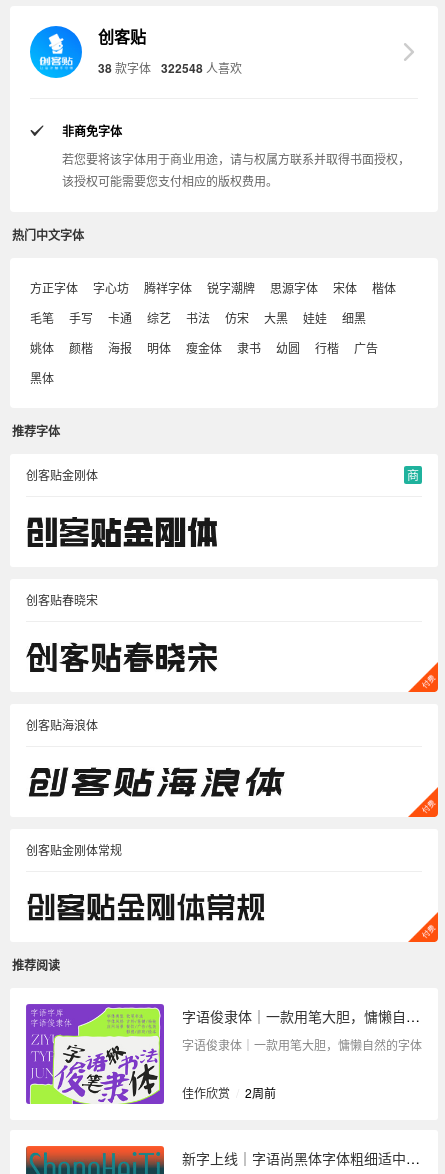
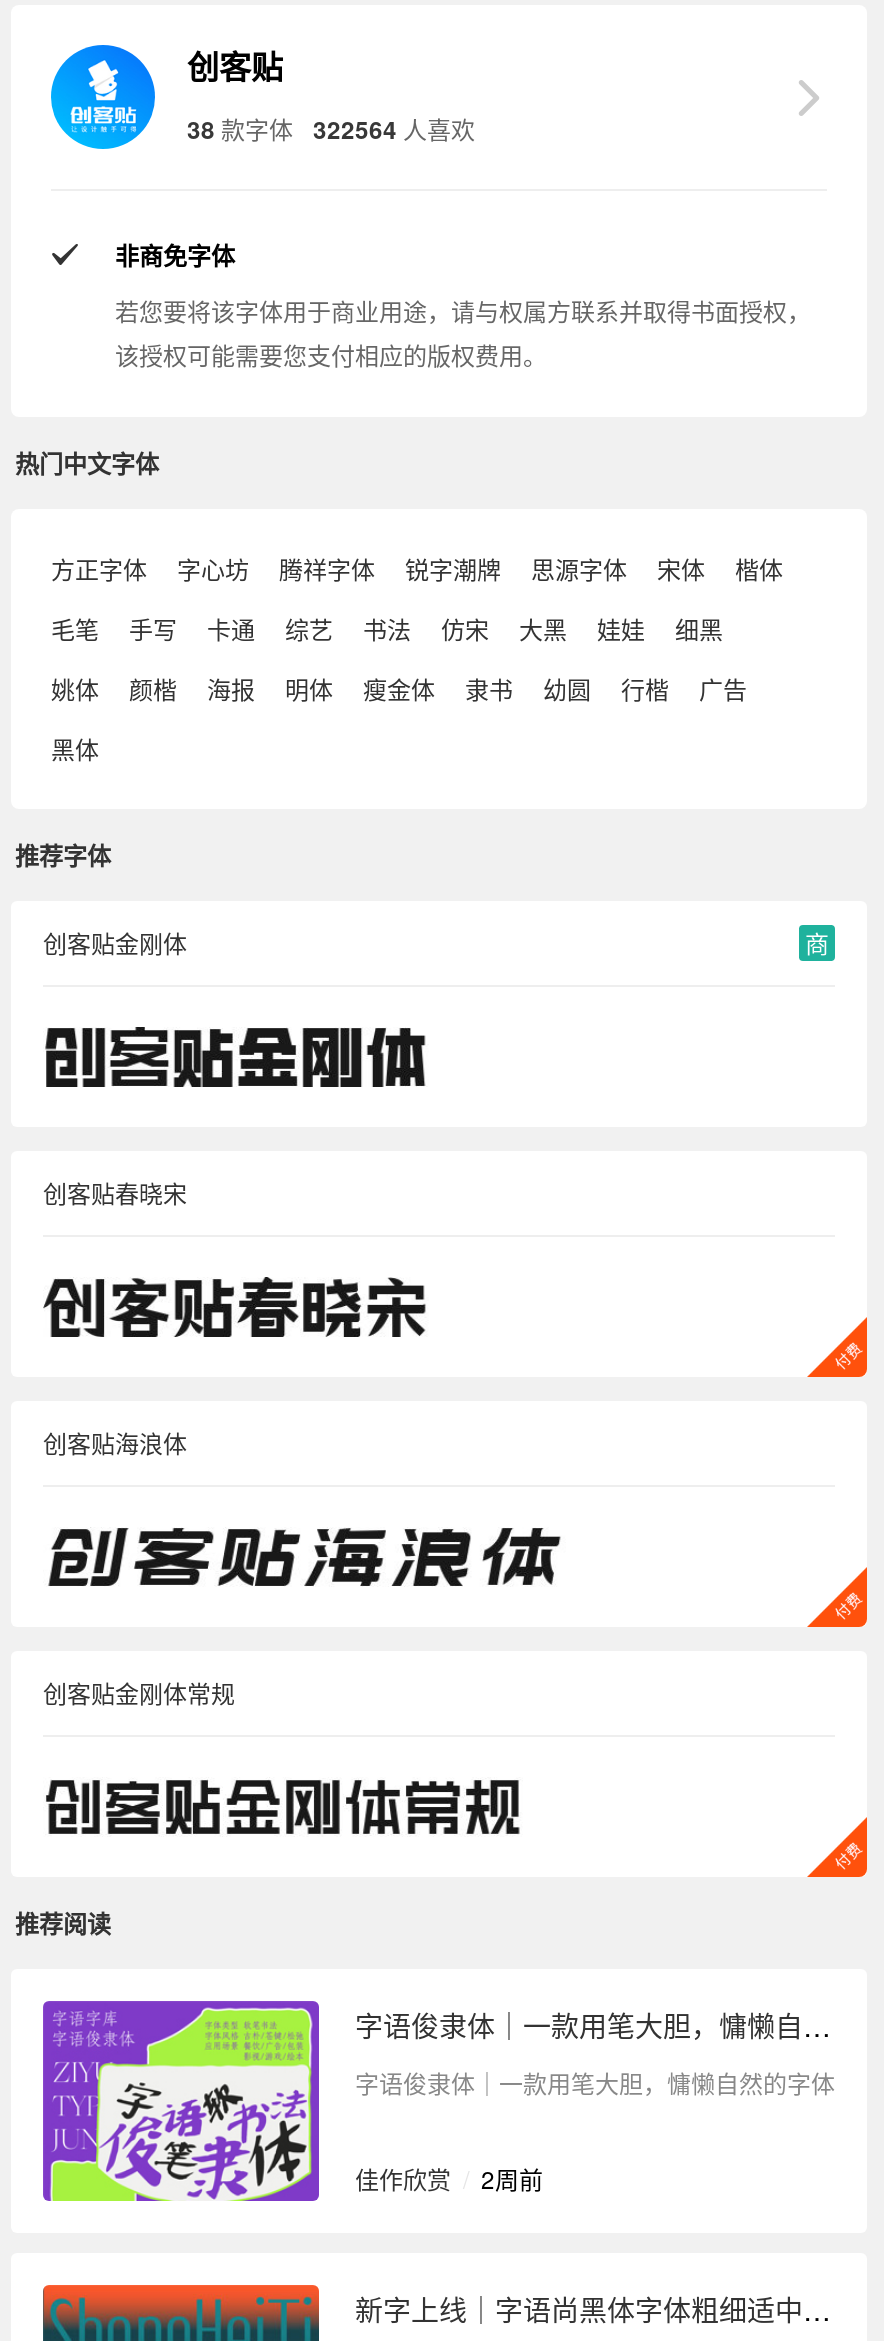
- 38 款字体 322548 人喜欢
+ 38 款字体 322564 人喜欢
